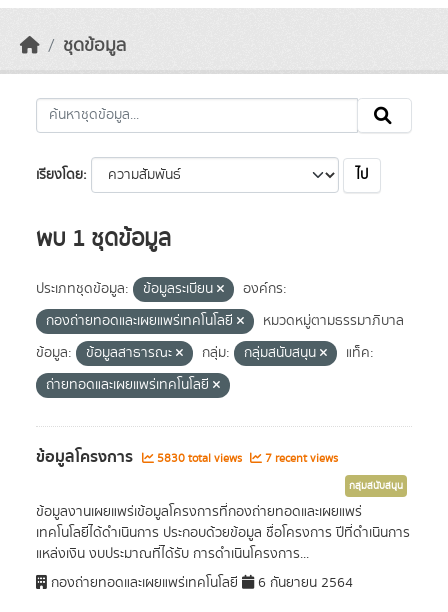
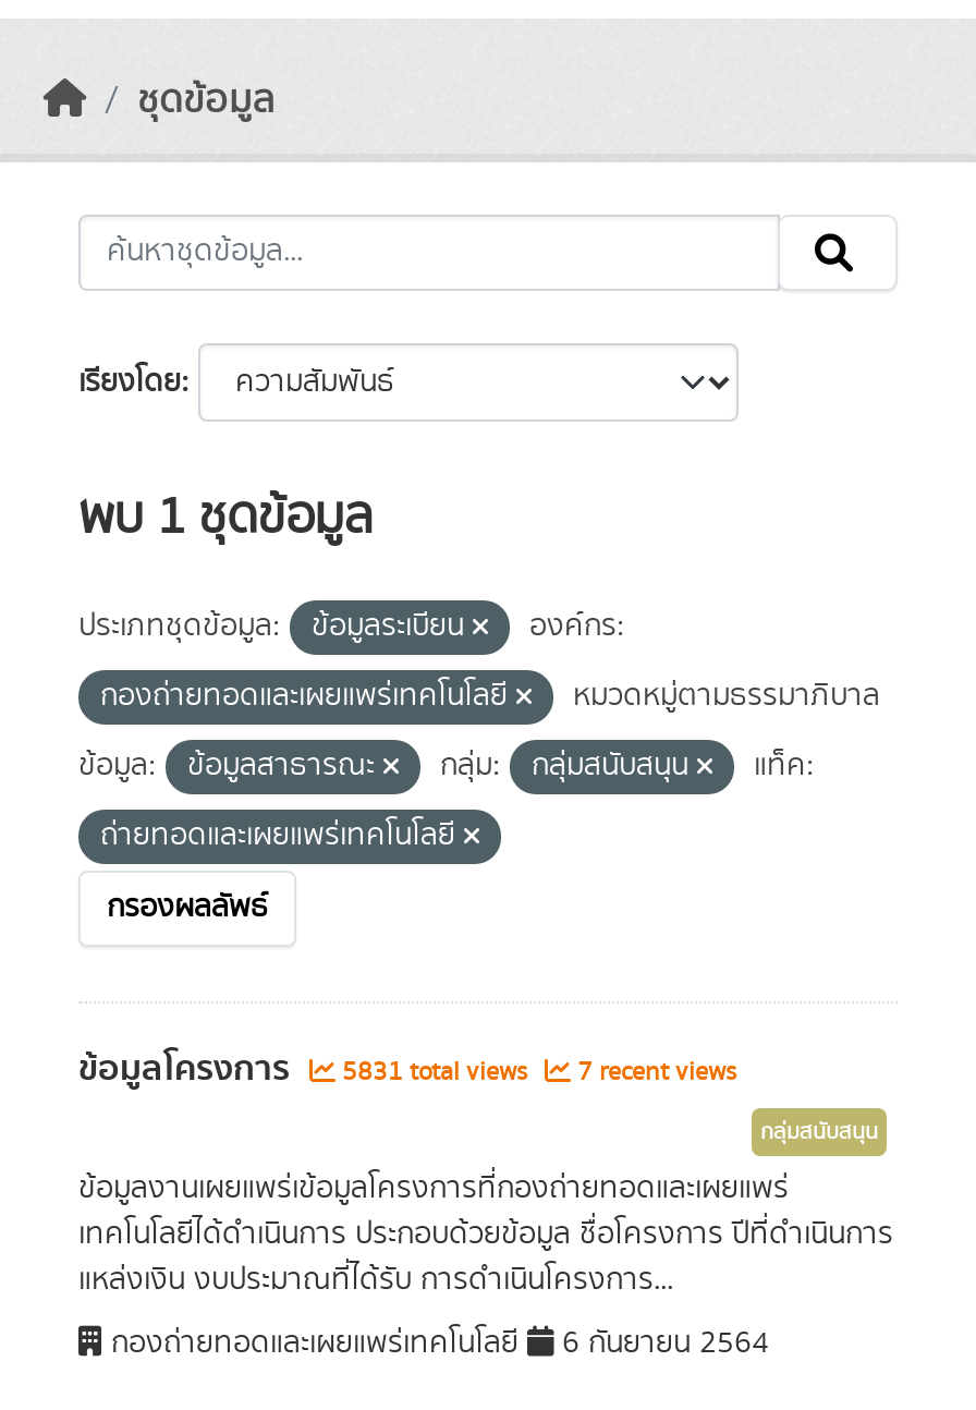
- ไป

+ กรองผลลัพธ์

- ข้อมูลโครงการ 5830 total views 7 recent views
+ ข้อมูลโครงการ 5831 total views 7 recent views
